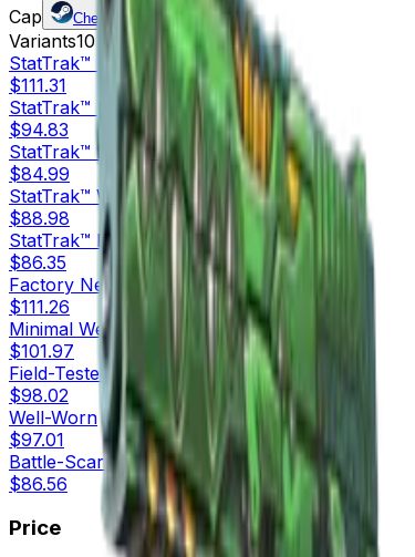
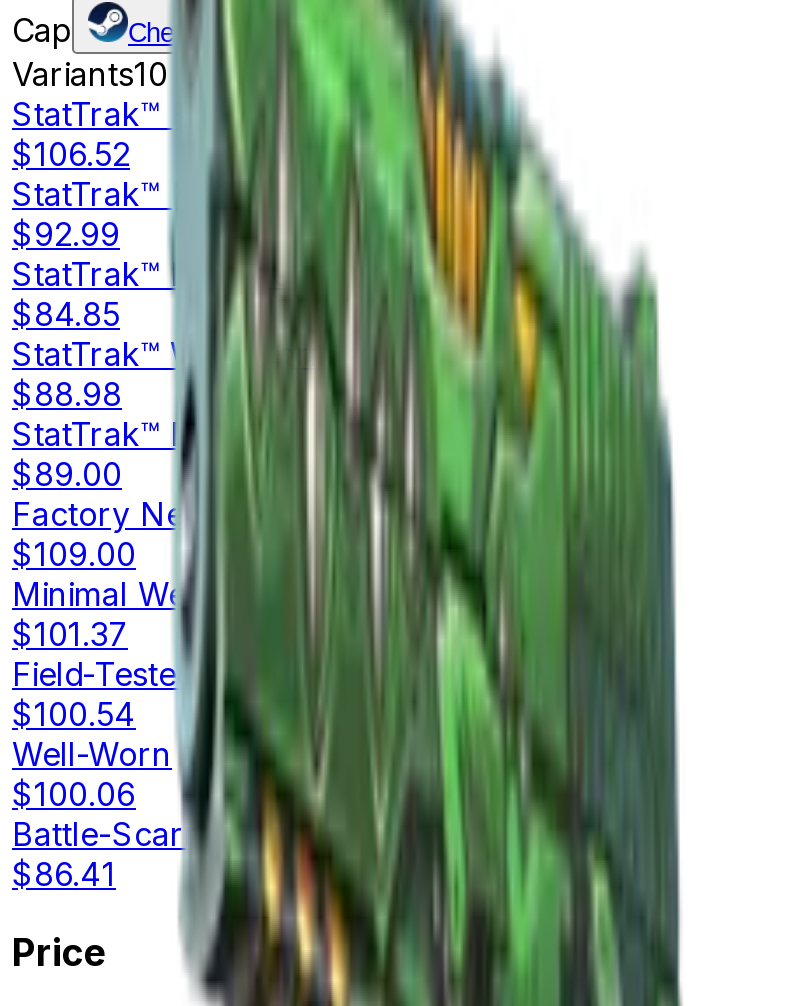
- $111.31
+ $106.52

- $94.83
+ $92.99

- $84.99
+ $84.85

- $86.35
+ $89.00

- $111.26
+ $109.00

- $101.97
+ $101.37

- $98.02
+ $100.54

- $97.01
+ $100.06

- $86.56
+ $86.41
